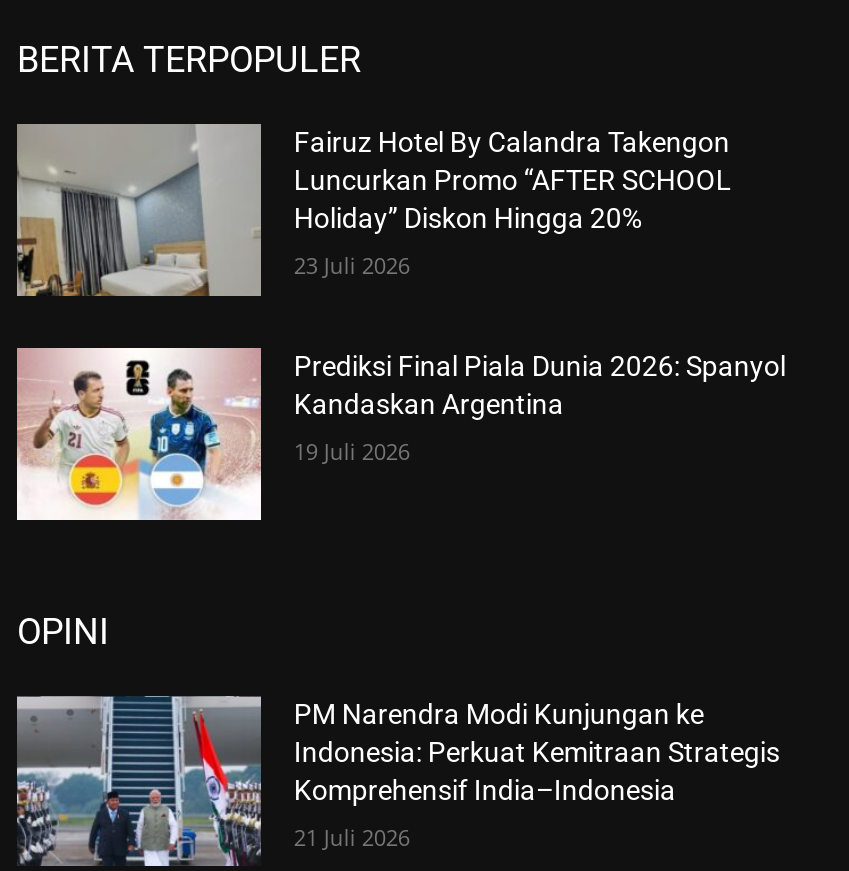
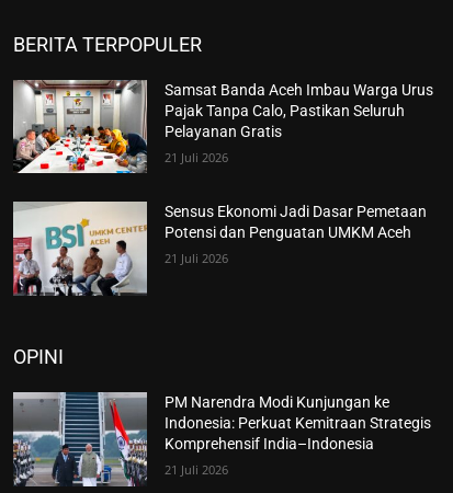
- [image]
- Fairuz Hotel By Calandra Takengon
- Luncurkan Promo “AFTER SCHOOL
- Holiday” Diskon Hingga 20%
+ [image]
+ Samsat Banda Aceh Imbau Warga Urus
+ Pajak Tanpa Calo, Pastikan Seluruh
+ Pelayanan Gratis

- 23 Juli 2026
+ 21 Juli 2026

- [image]
- Prediksi Final Piala Dunia 2026: Spanyol
- Kandaskan Argentina
+ [image]
+ Sensus Ekonomi Jadi Dasar Pemetaan
+ Potensi dan Penguatan UMKM Aceh

- 19 Juli 2026
+ 21 Juli 2026
